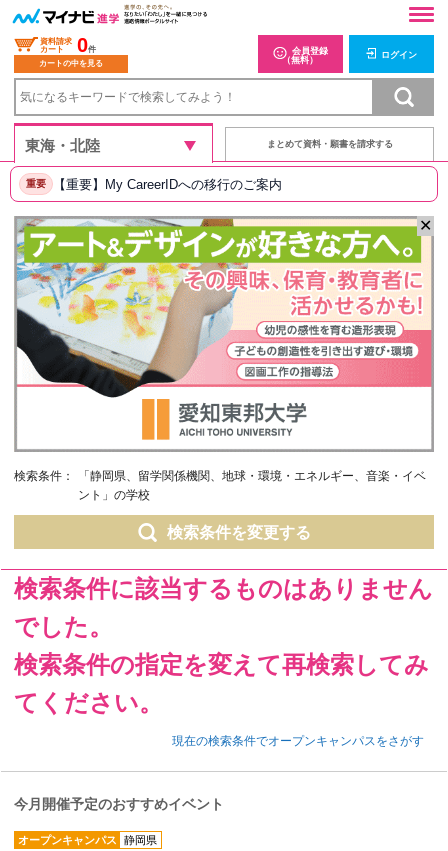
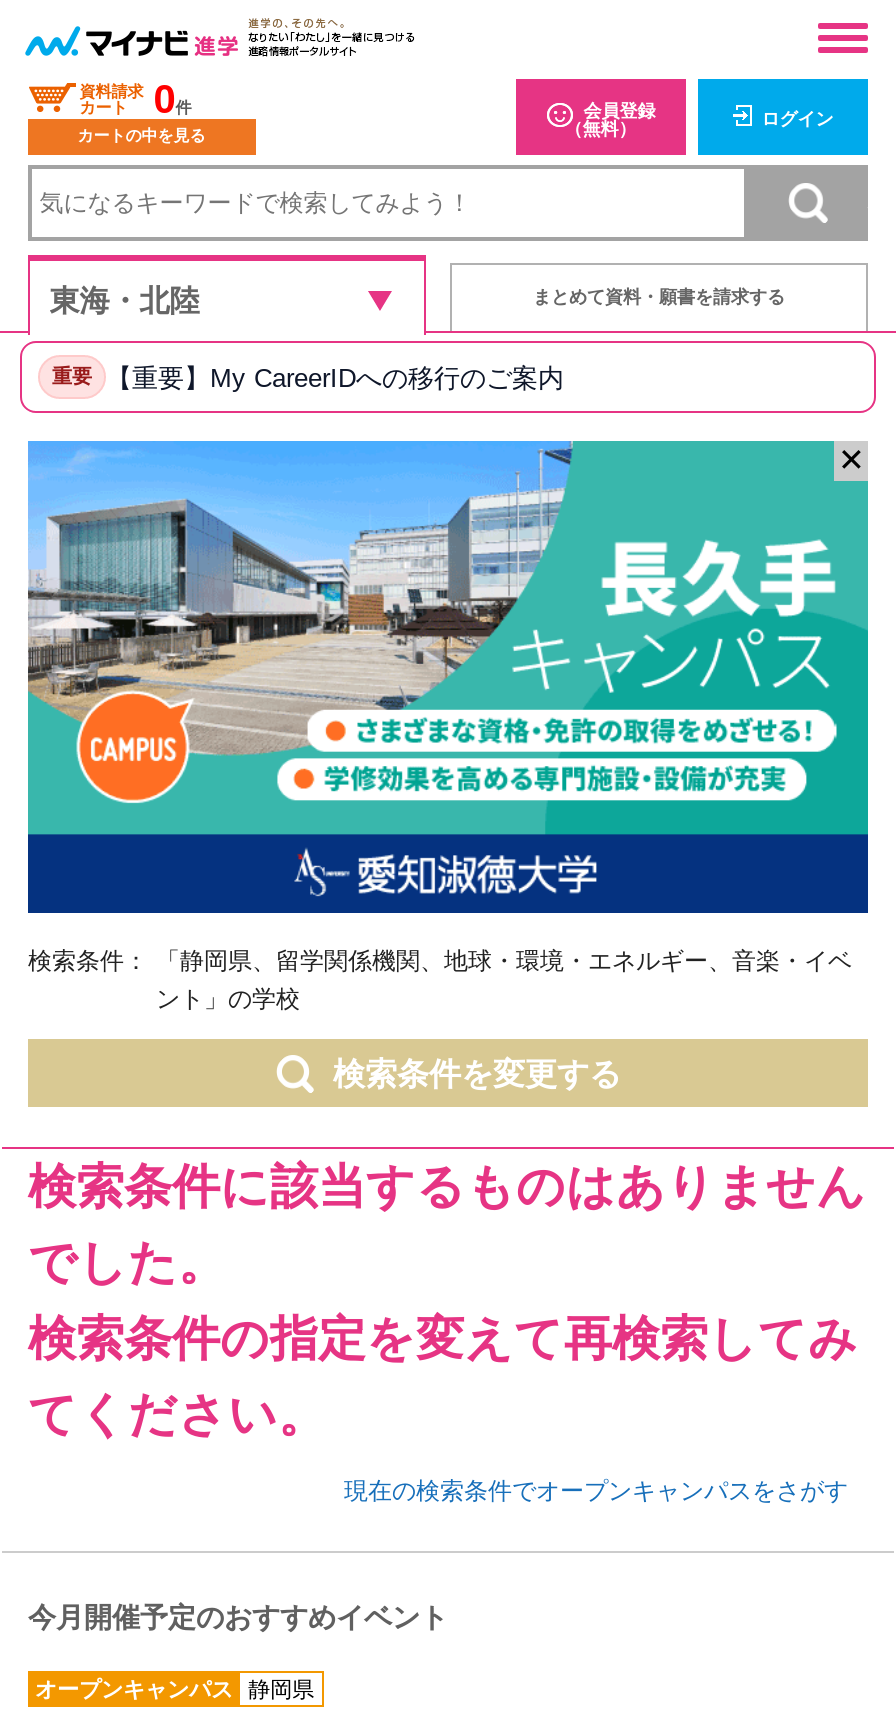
- [image]
+ [image]
